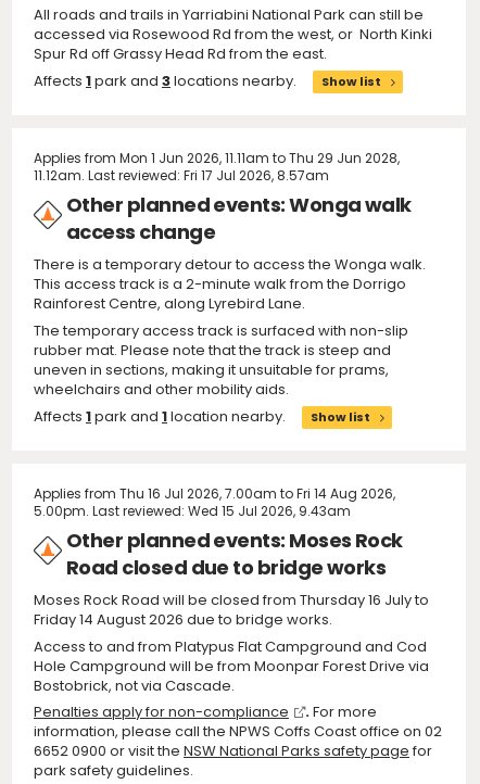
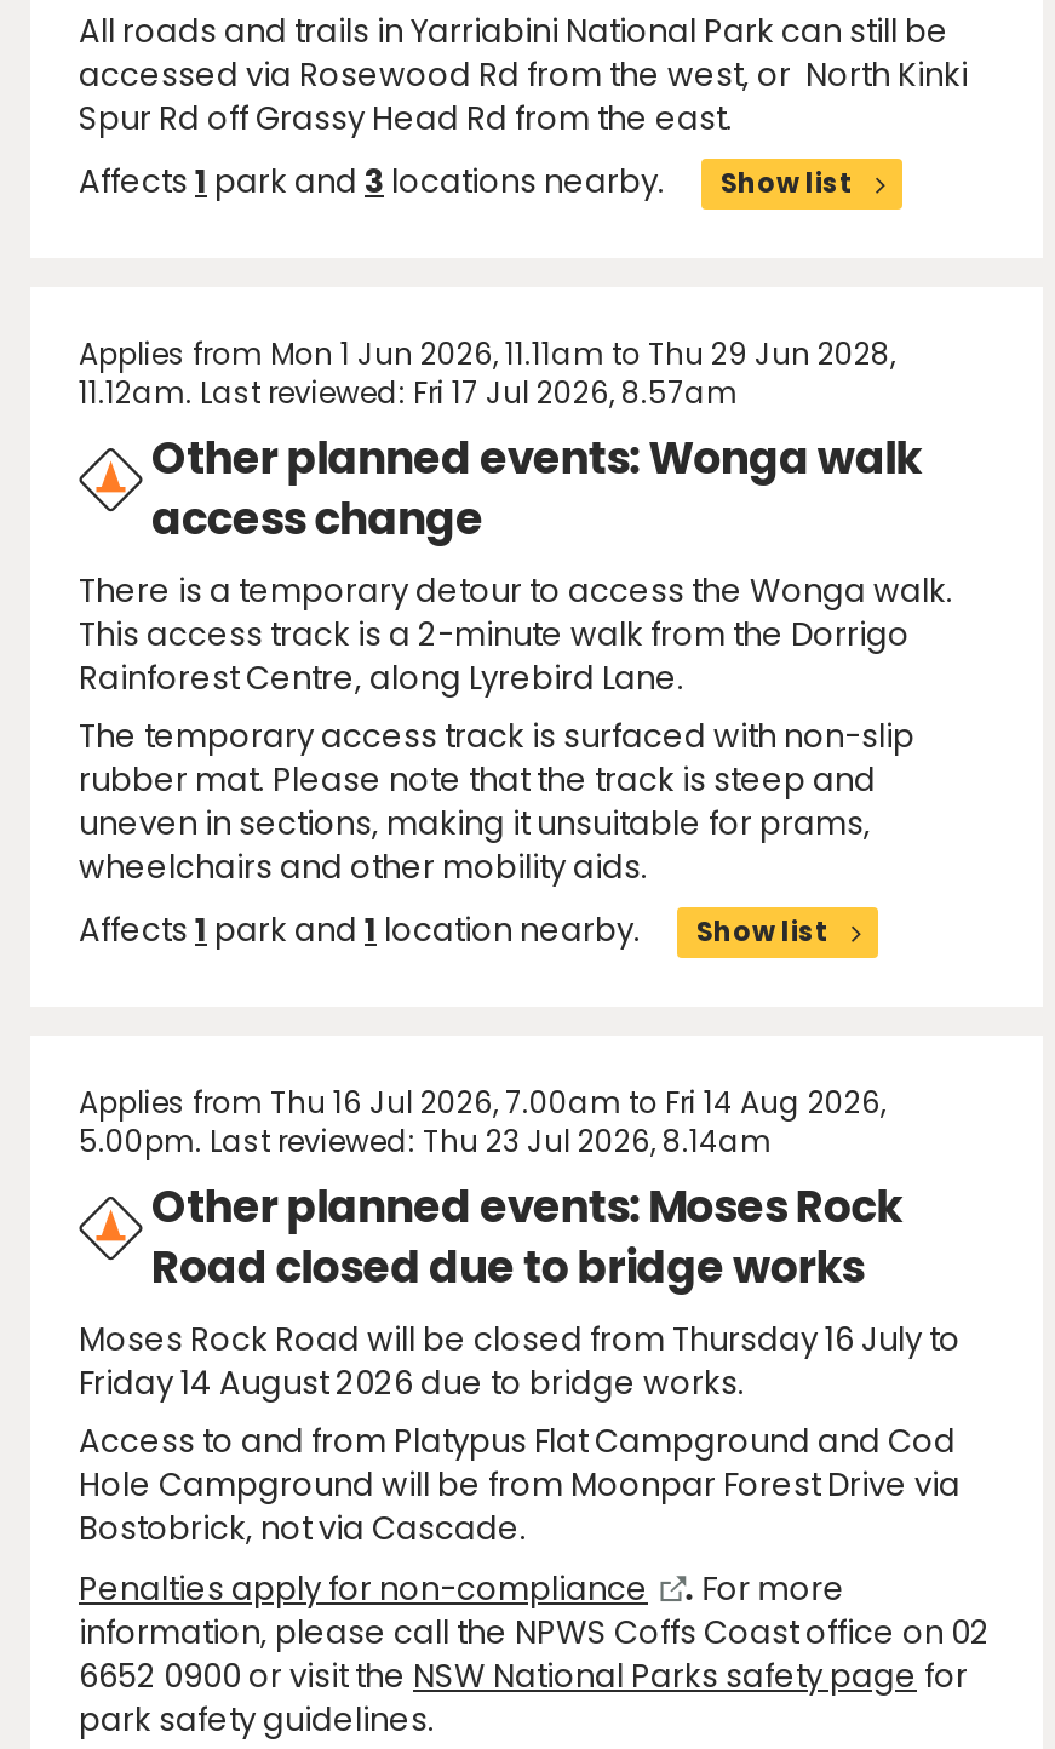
- 5.00pm. Last reviewed: Wed 15 Jul 2026, 9.43am
+ 5.00pm. Last reviewed: Thu 23 Jul 2026, 8.14am
